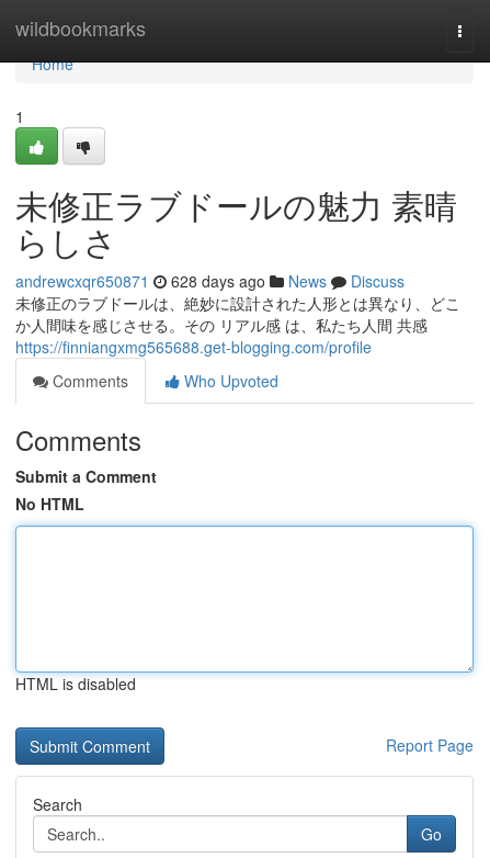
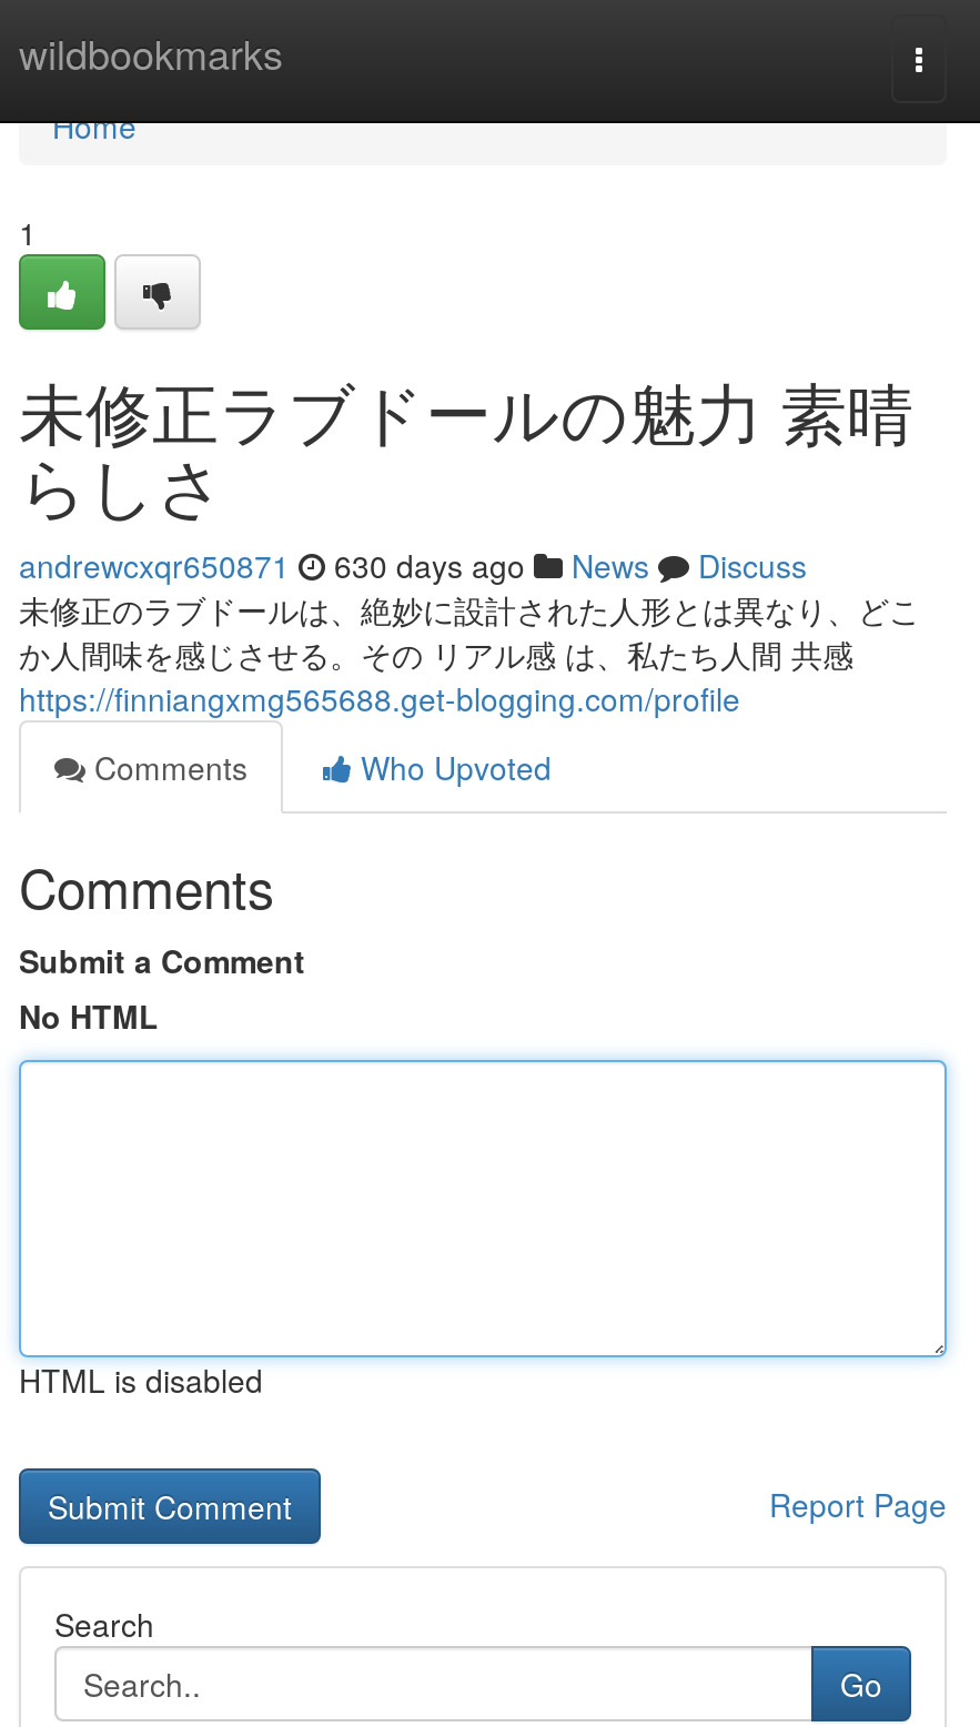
- andrewcxqr650871 628 days ago News Discuss
+ andrewcxqr650871 630 days ago News Discuss
